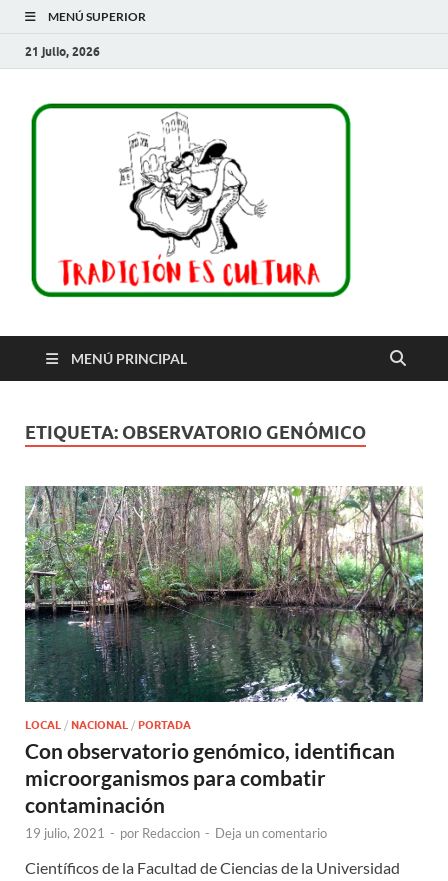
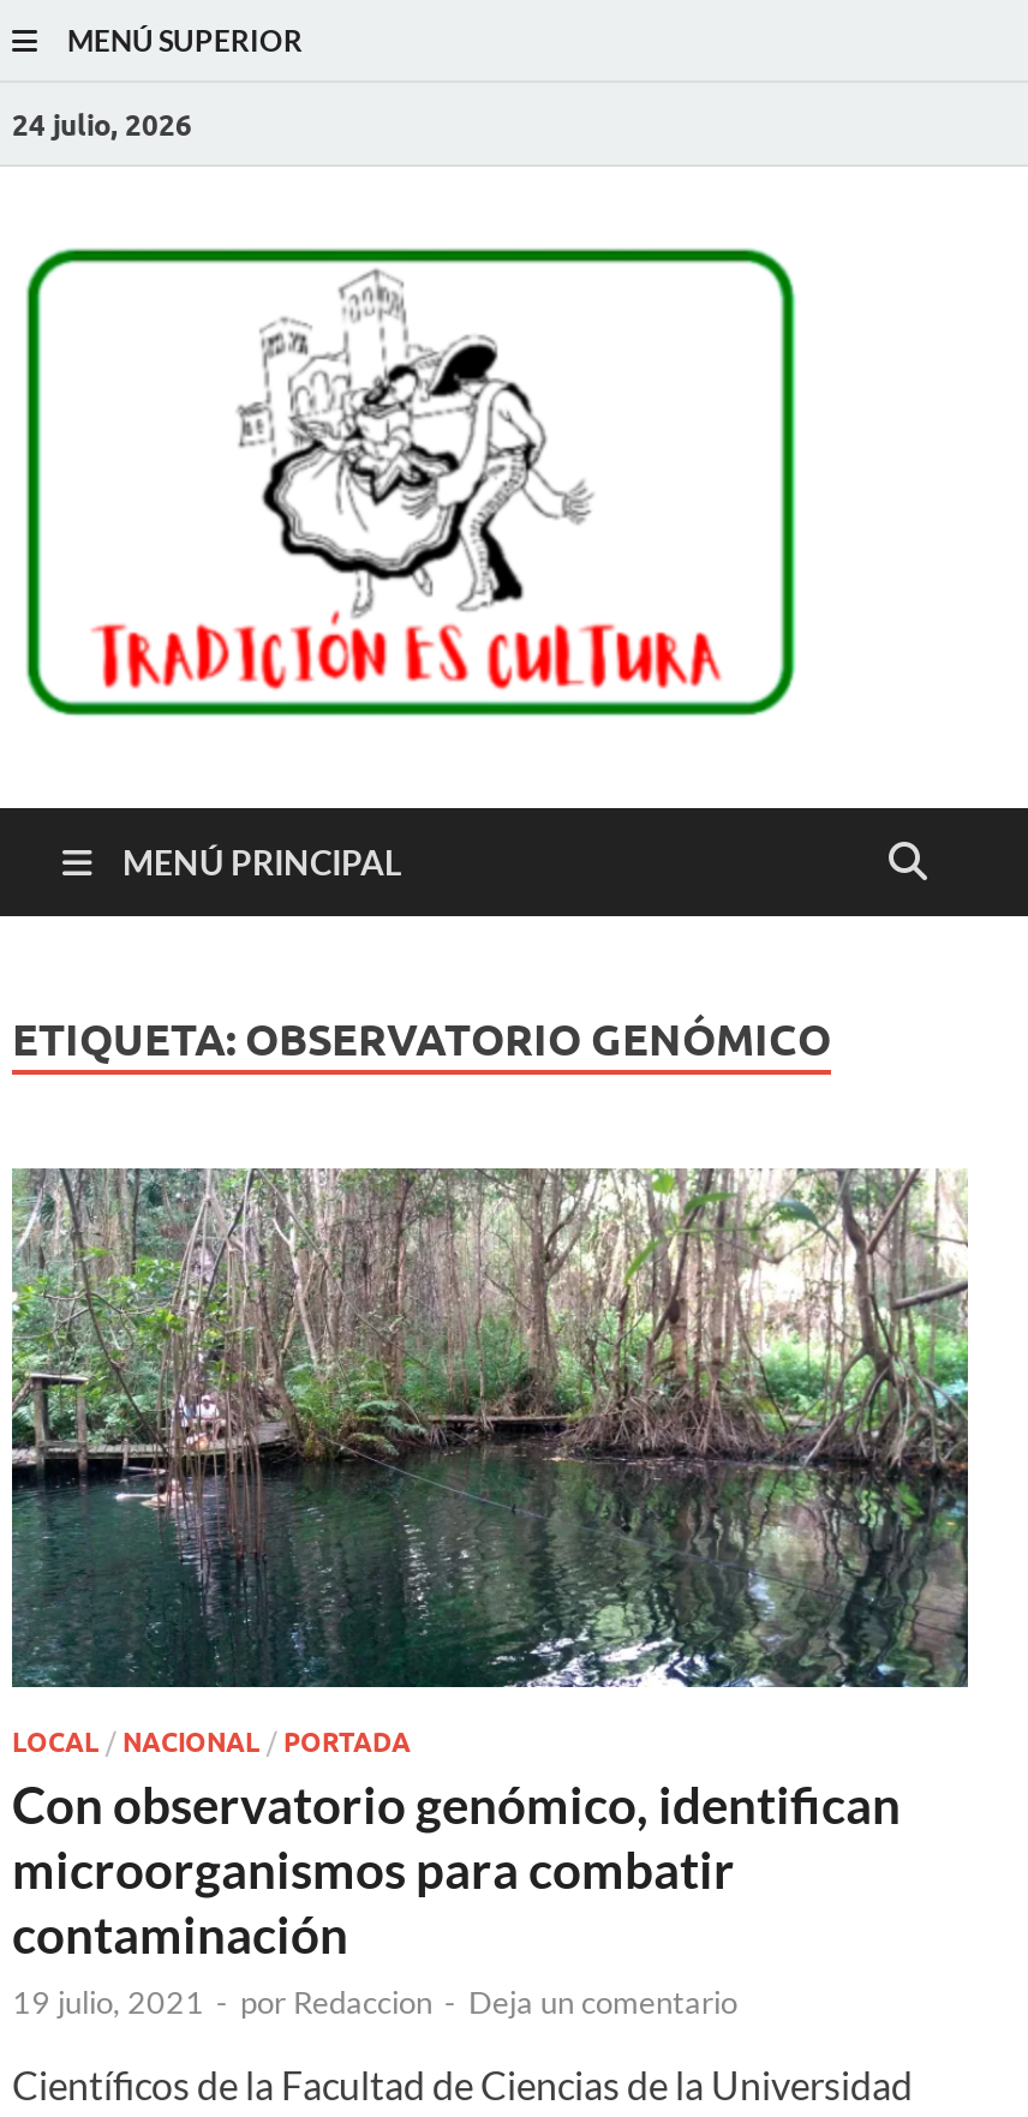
- 21 julio, 2026
+ 24 julio, 2026
